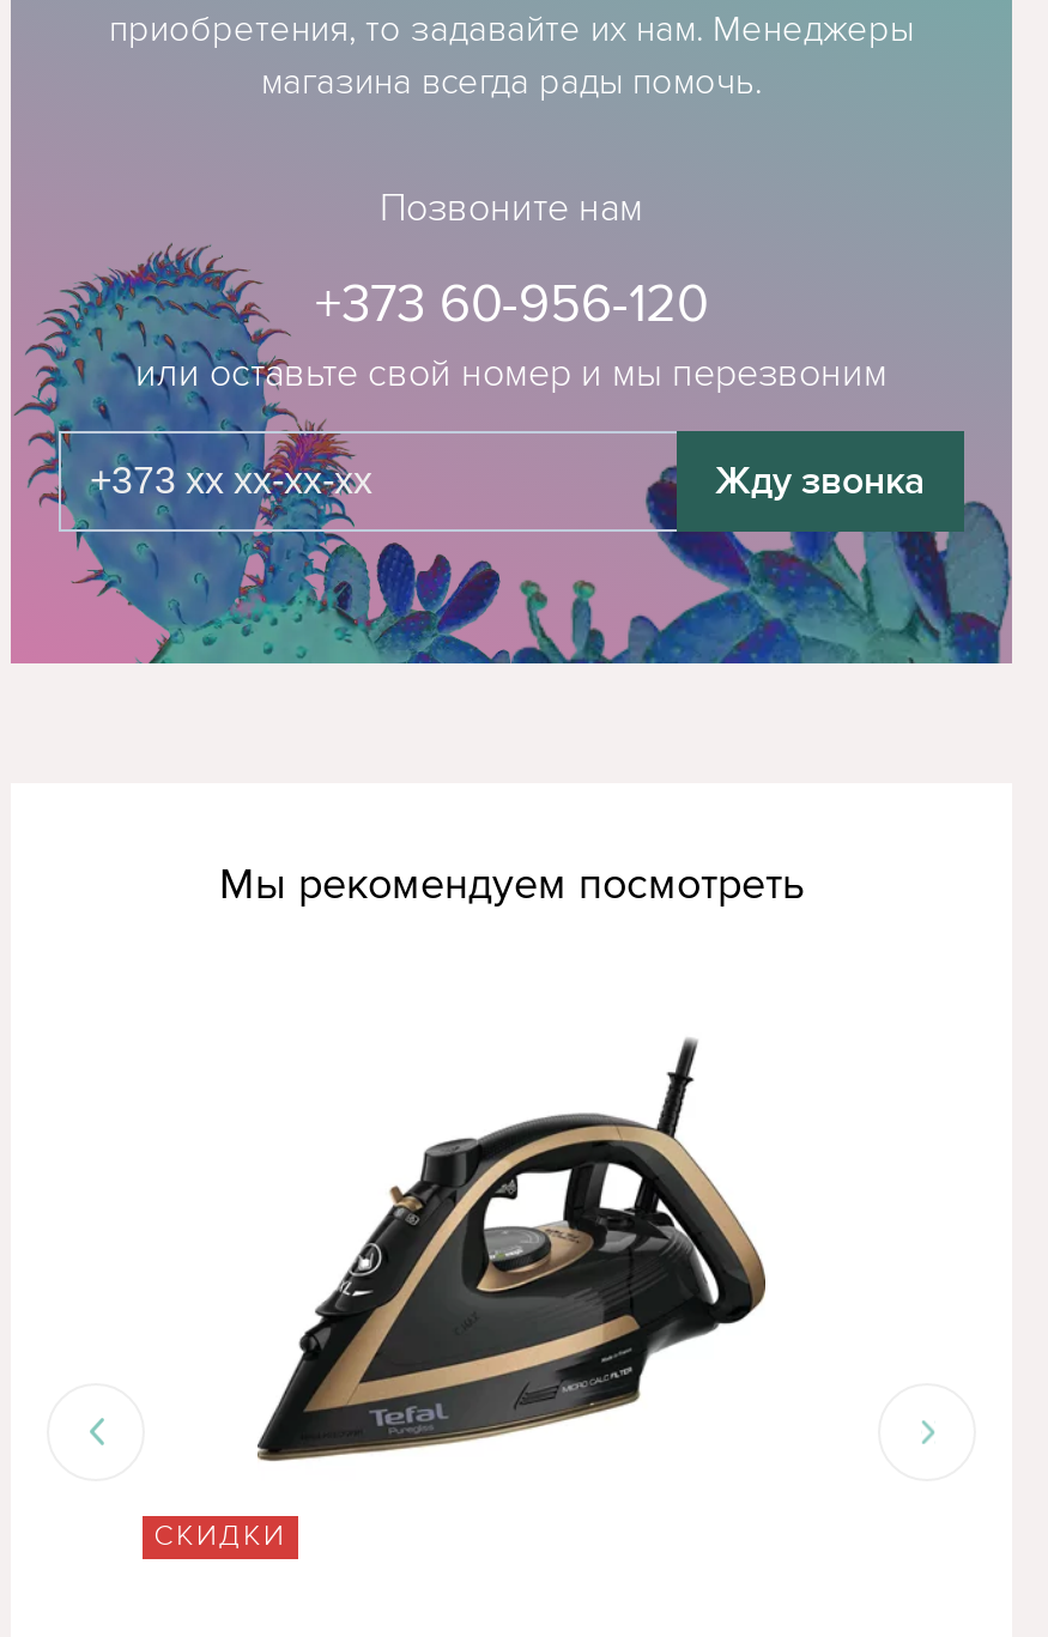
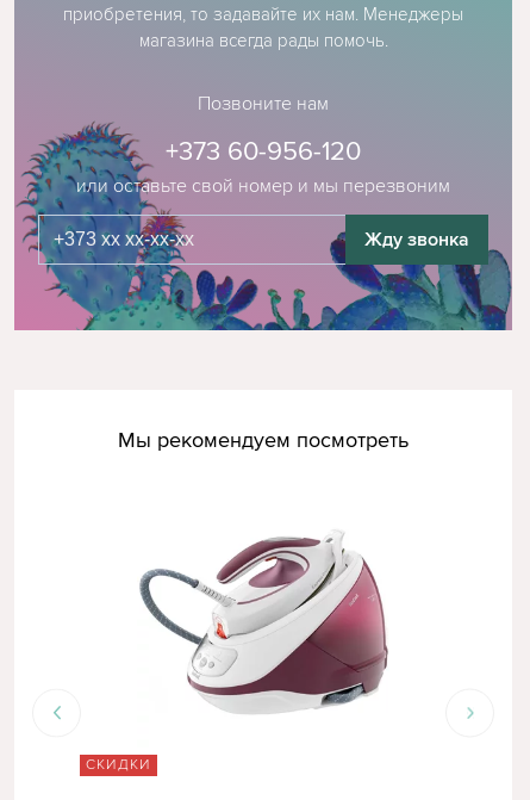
- [image]
+ [image]
